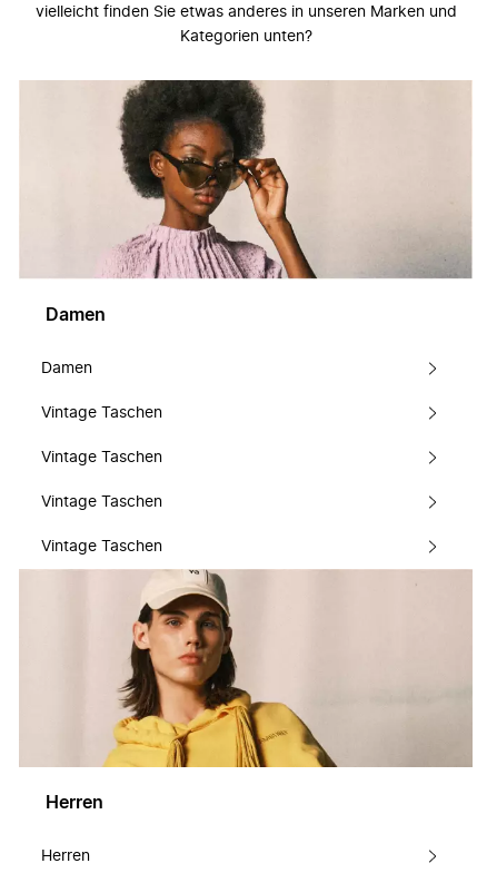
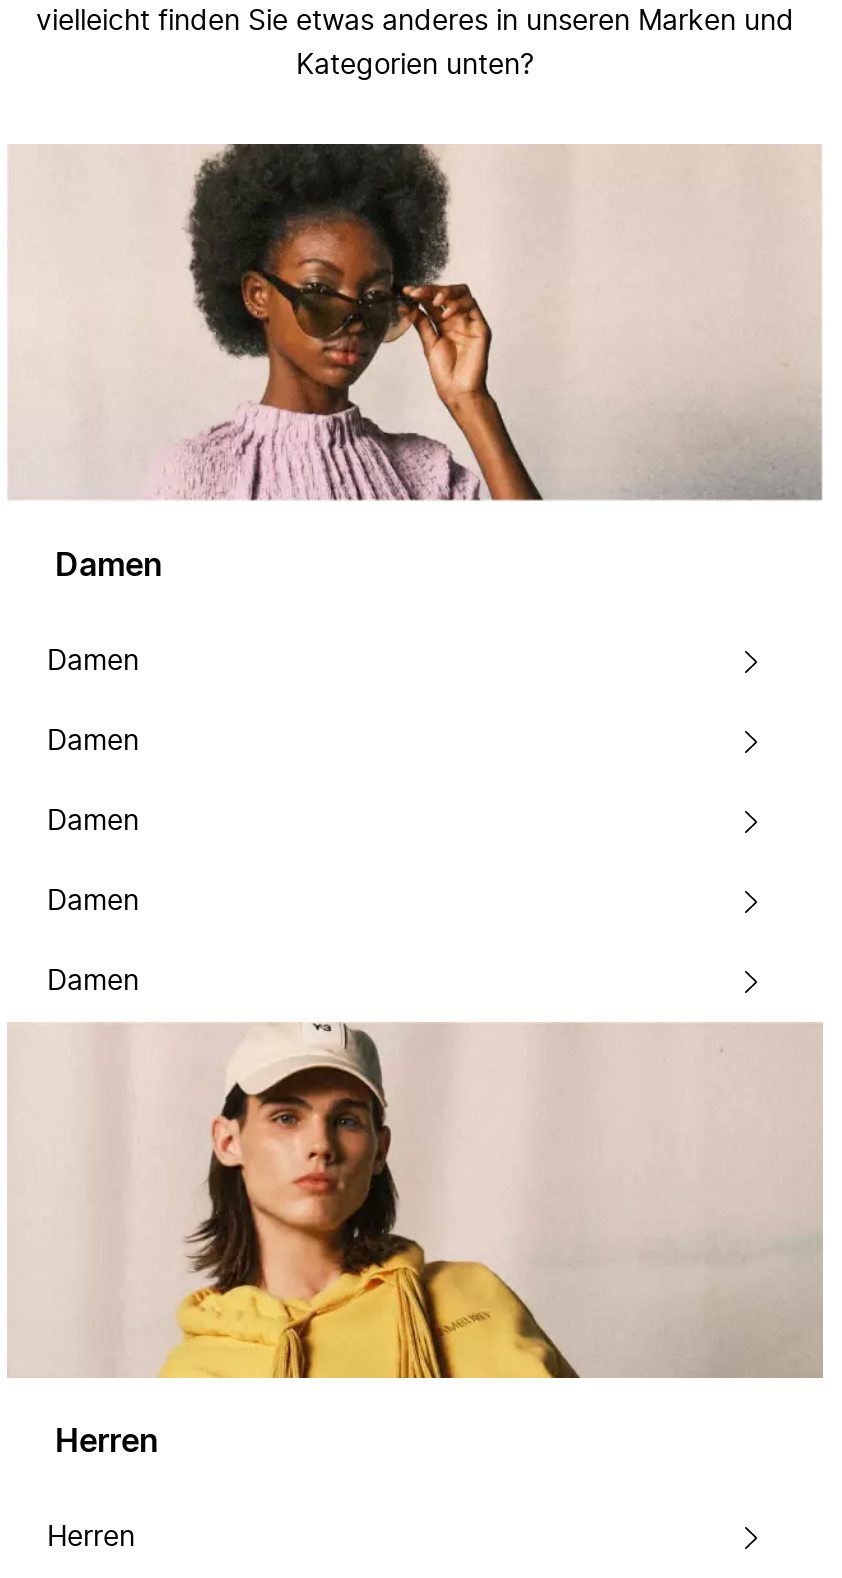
- Vintage Taschen
+ Damen

- Vintage Taschen
+ Damen

- Vintage Taschen
+ Damen

- Vintage Taschen
+ Damen
